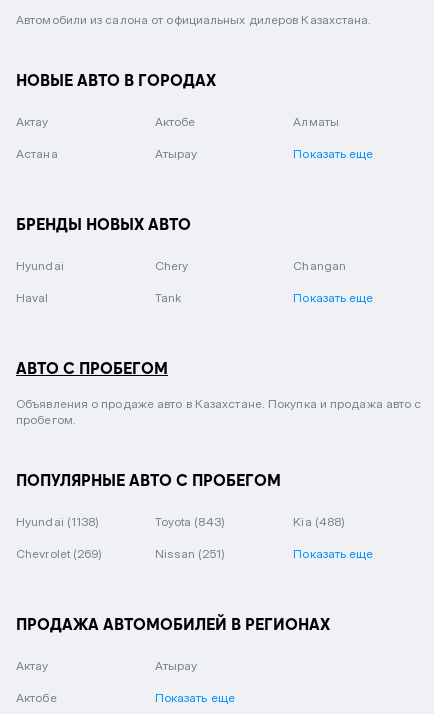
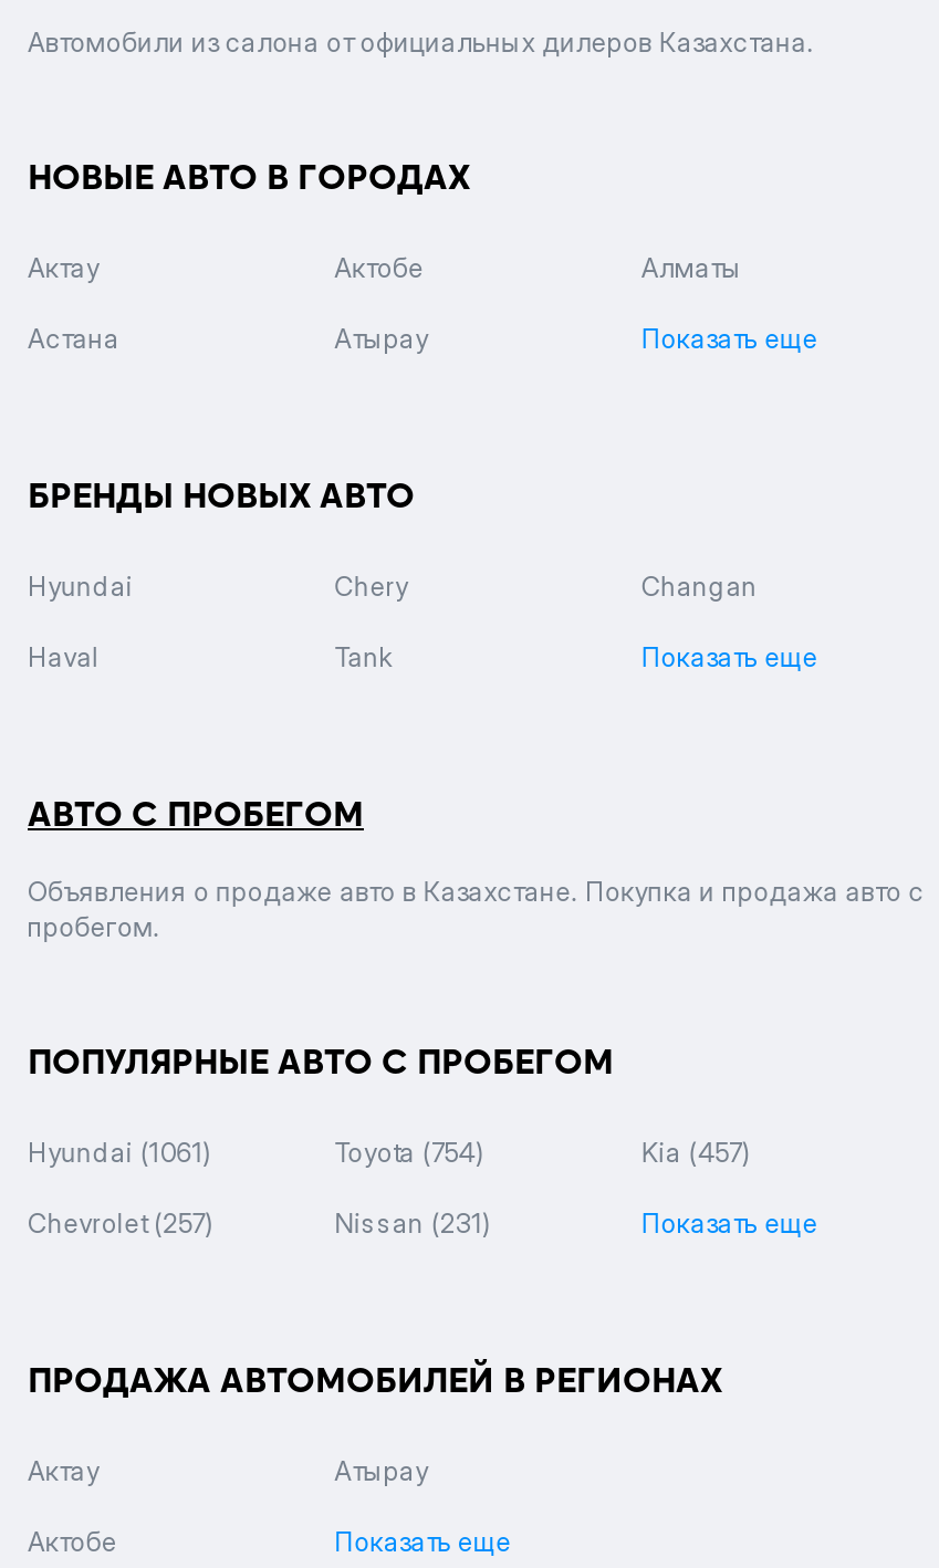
- Hyundai (1138)
+ Hyundai (1061)

- Toyota (843)
+ Toyota (754)

- Kia (488)
+ Kia (457)

- Chevrolet (269)
+ Chevrolet (257)

- Nissan (251)
+ Nissan (231)
